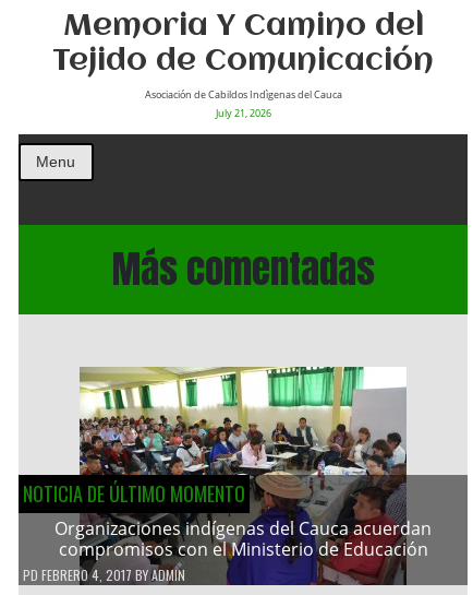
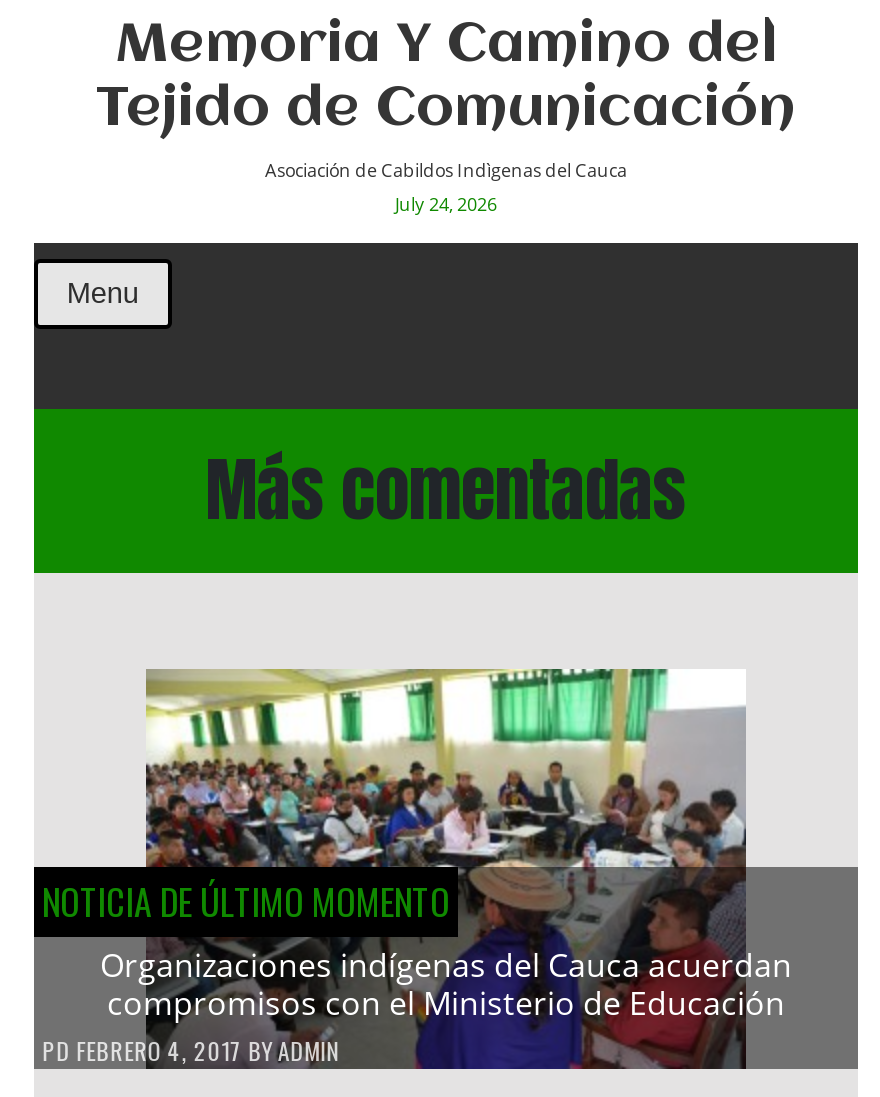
- July 21, 2026
+ July 24, 2026
